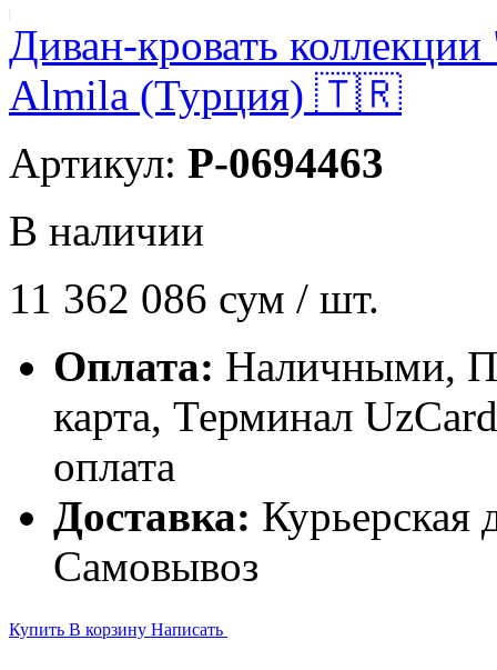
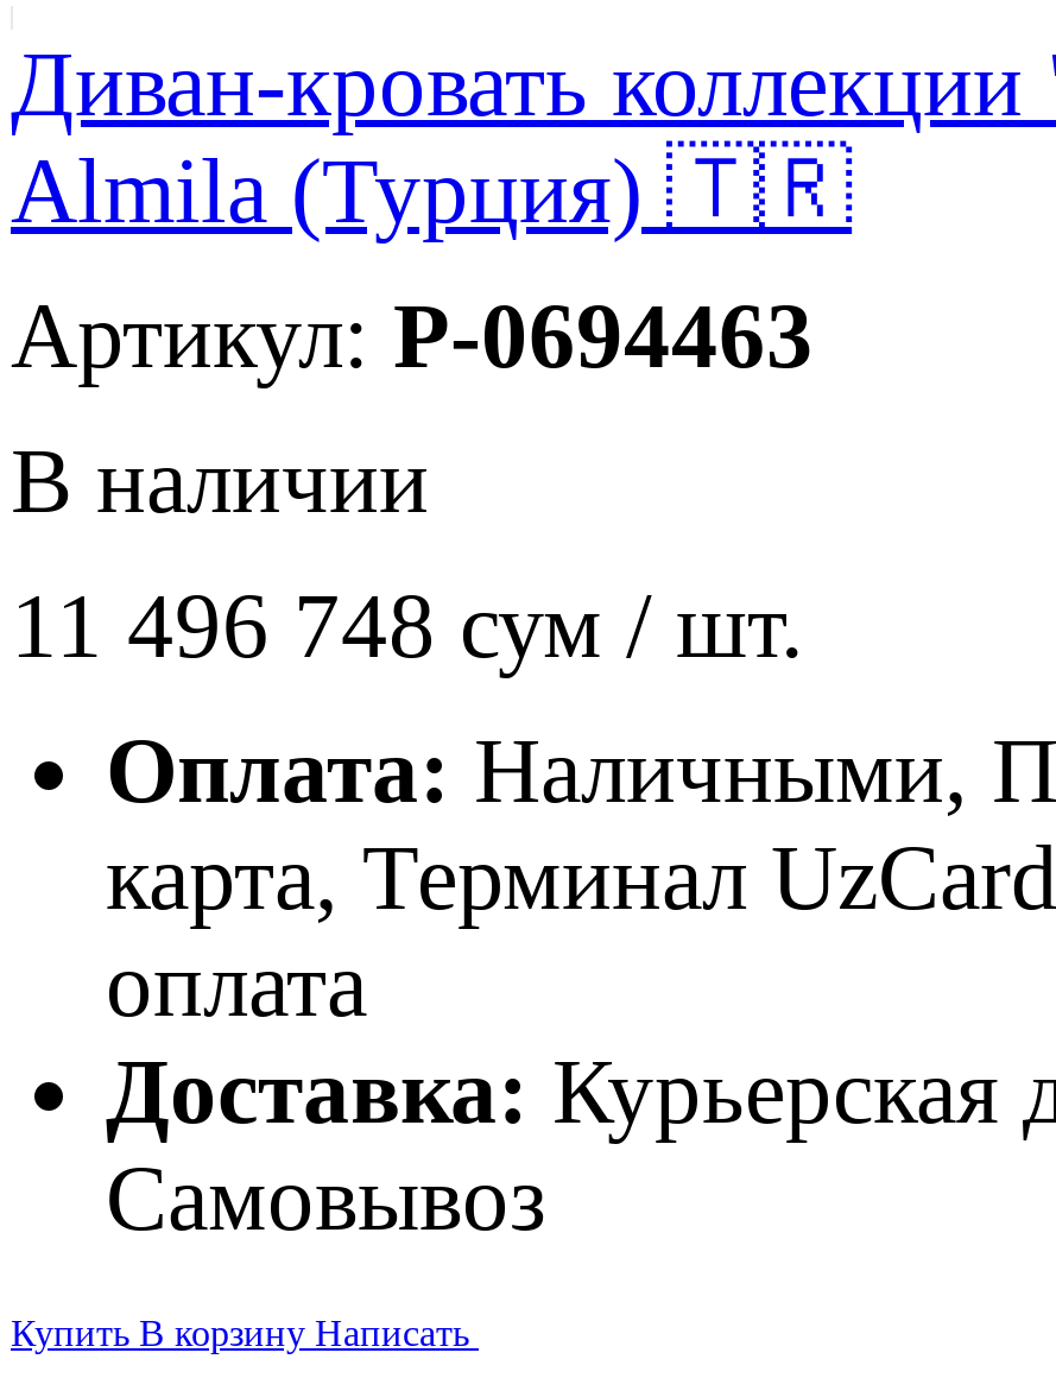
- 11 362 086 сум / шт.
+ 11 496 748 сум / шт.
